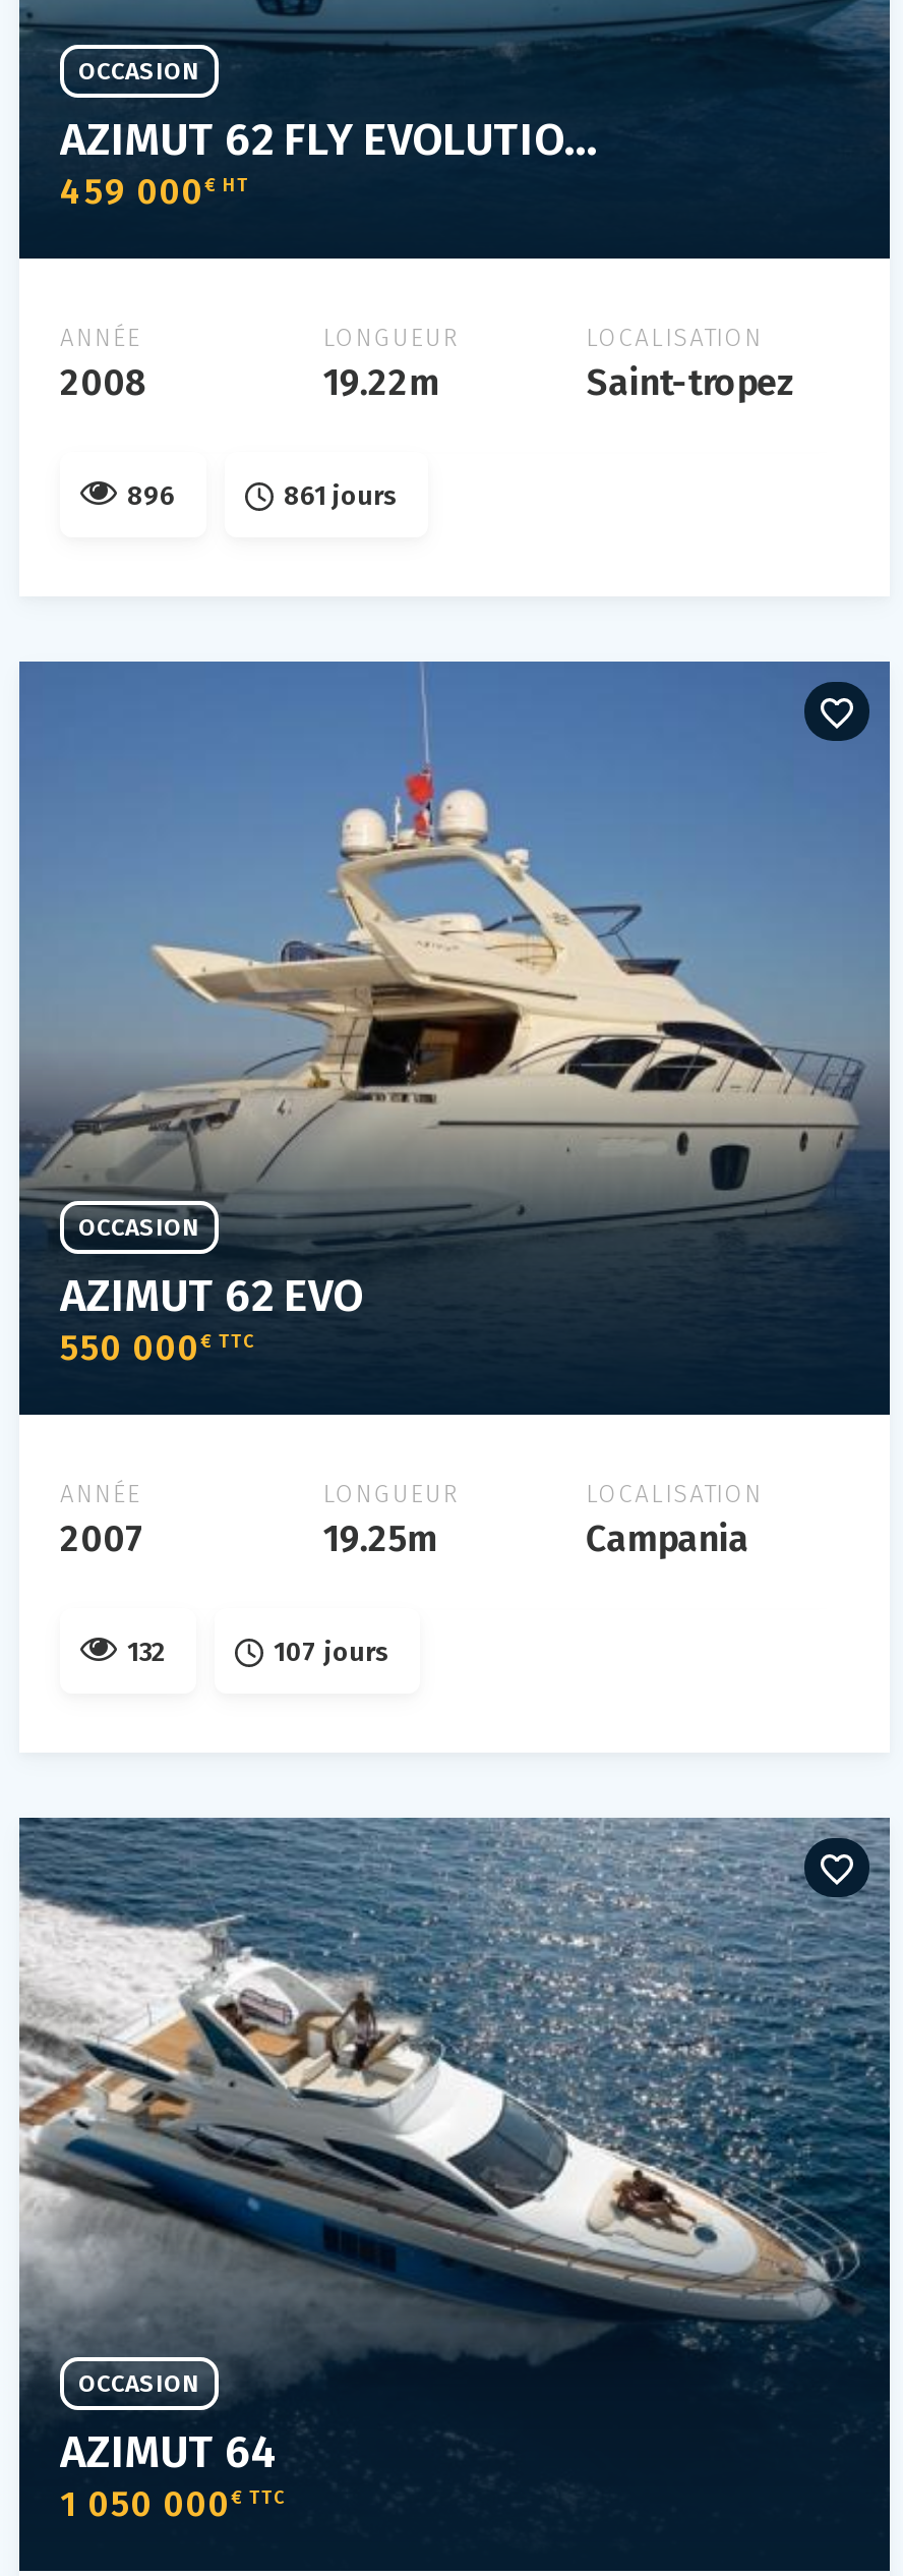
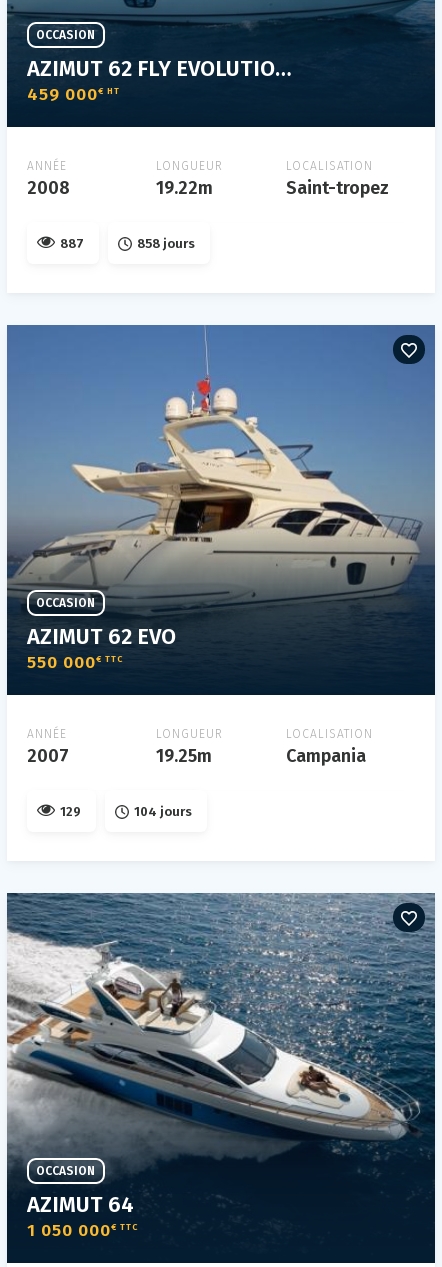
- 896
+ 887

- 861 jours
+ 858 jours

- 132
+ 129

- 107 jours
+ 104 jours
